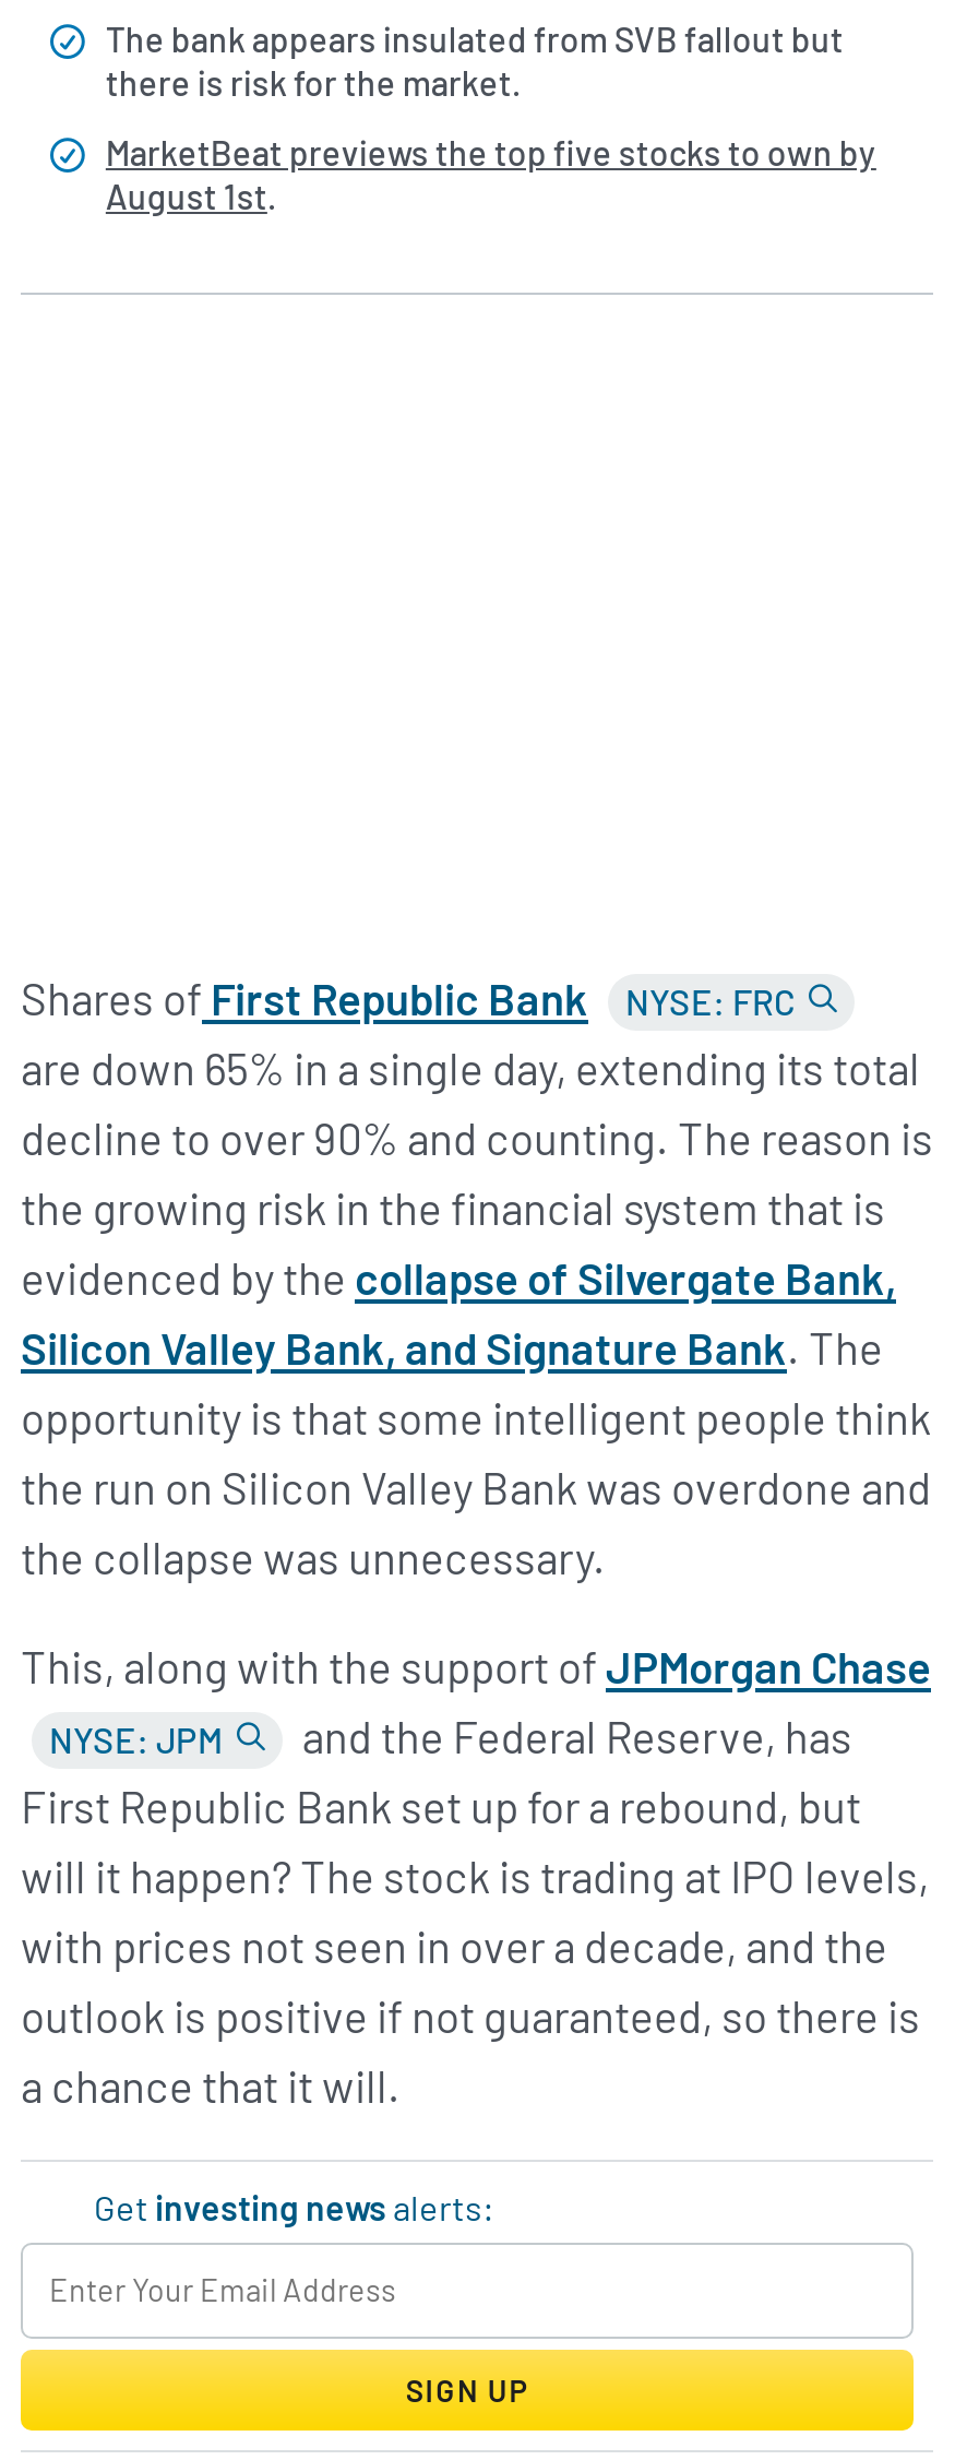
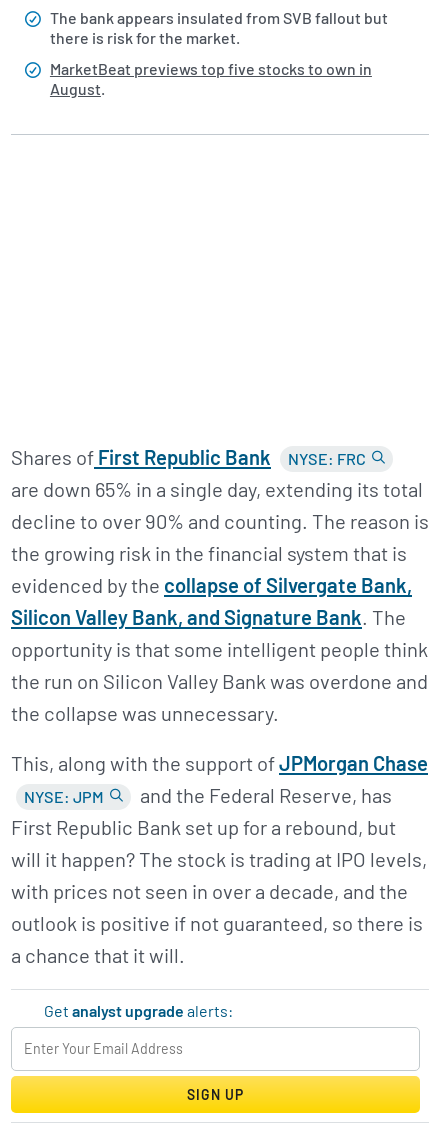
- MarketBeat previews the top five stocks to own by
- August 1st.
+ MarketBeat previews top five stocks to own in
+ August.

- Get investing news alerts:
+ Get analyst upgrade alerts:
